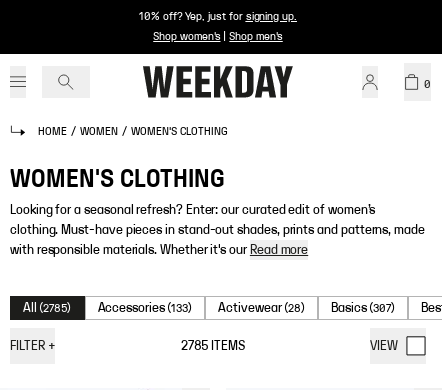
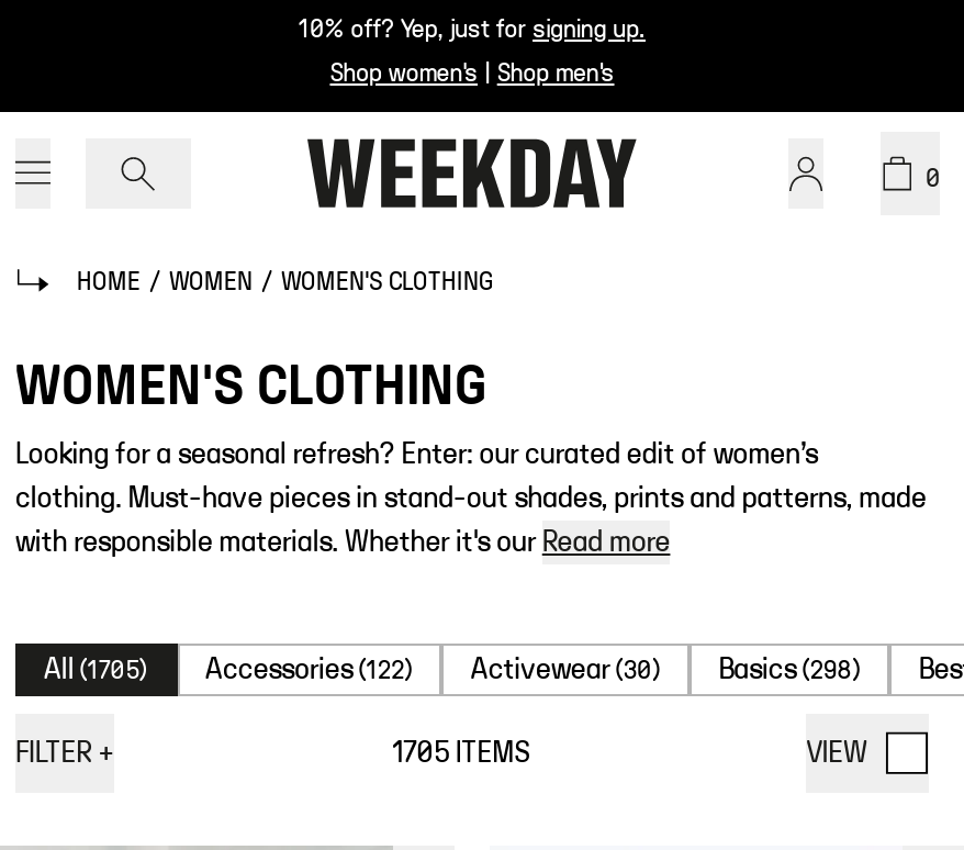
- All (2785)
+ All (1705)

- Accessories (133)
+ Accessories (122)

- Activewear (28)
+ Activewear (30)

- Basics (307)
+ Basics (298)

- 2785 ITEMS
+ 1705 ITEMS
